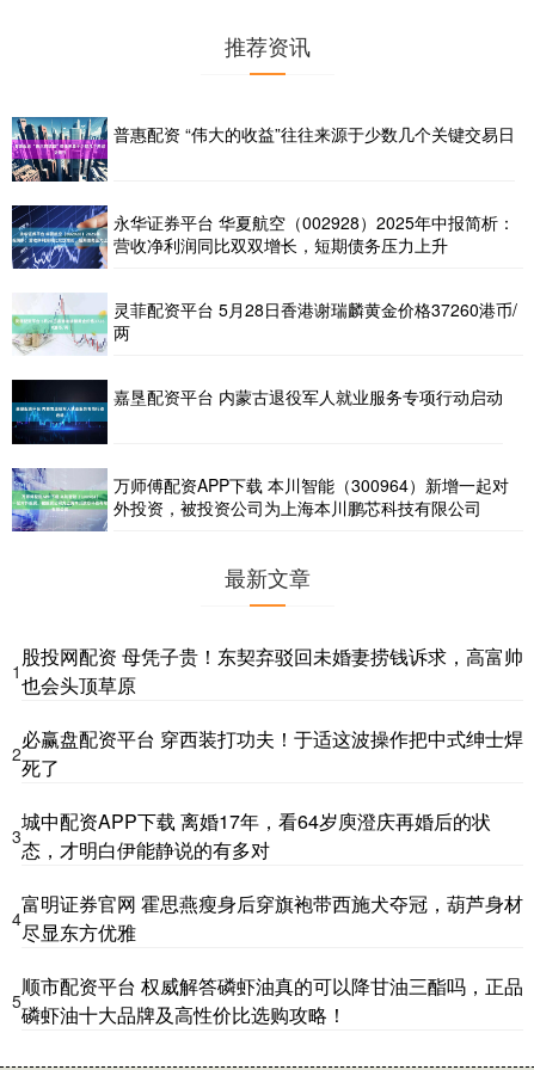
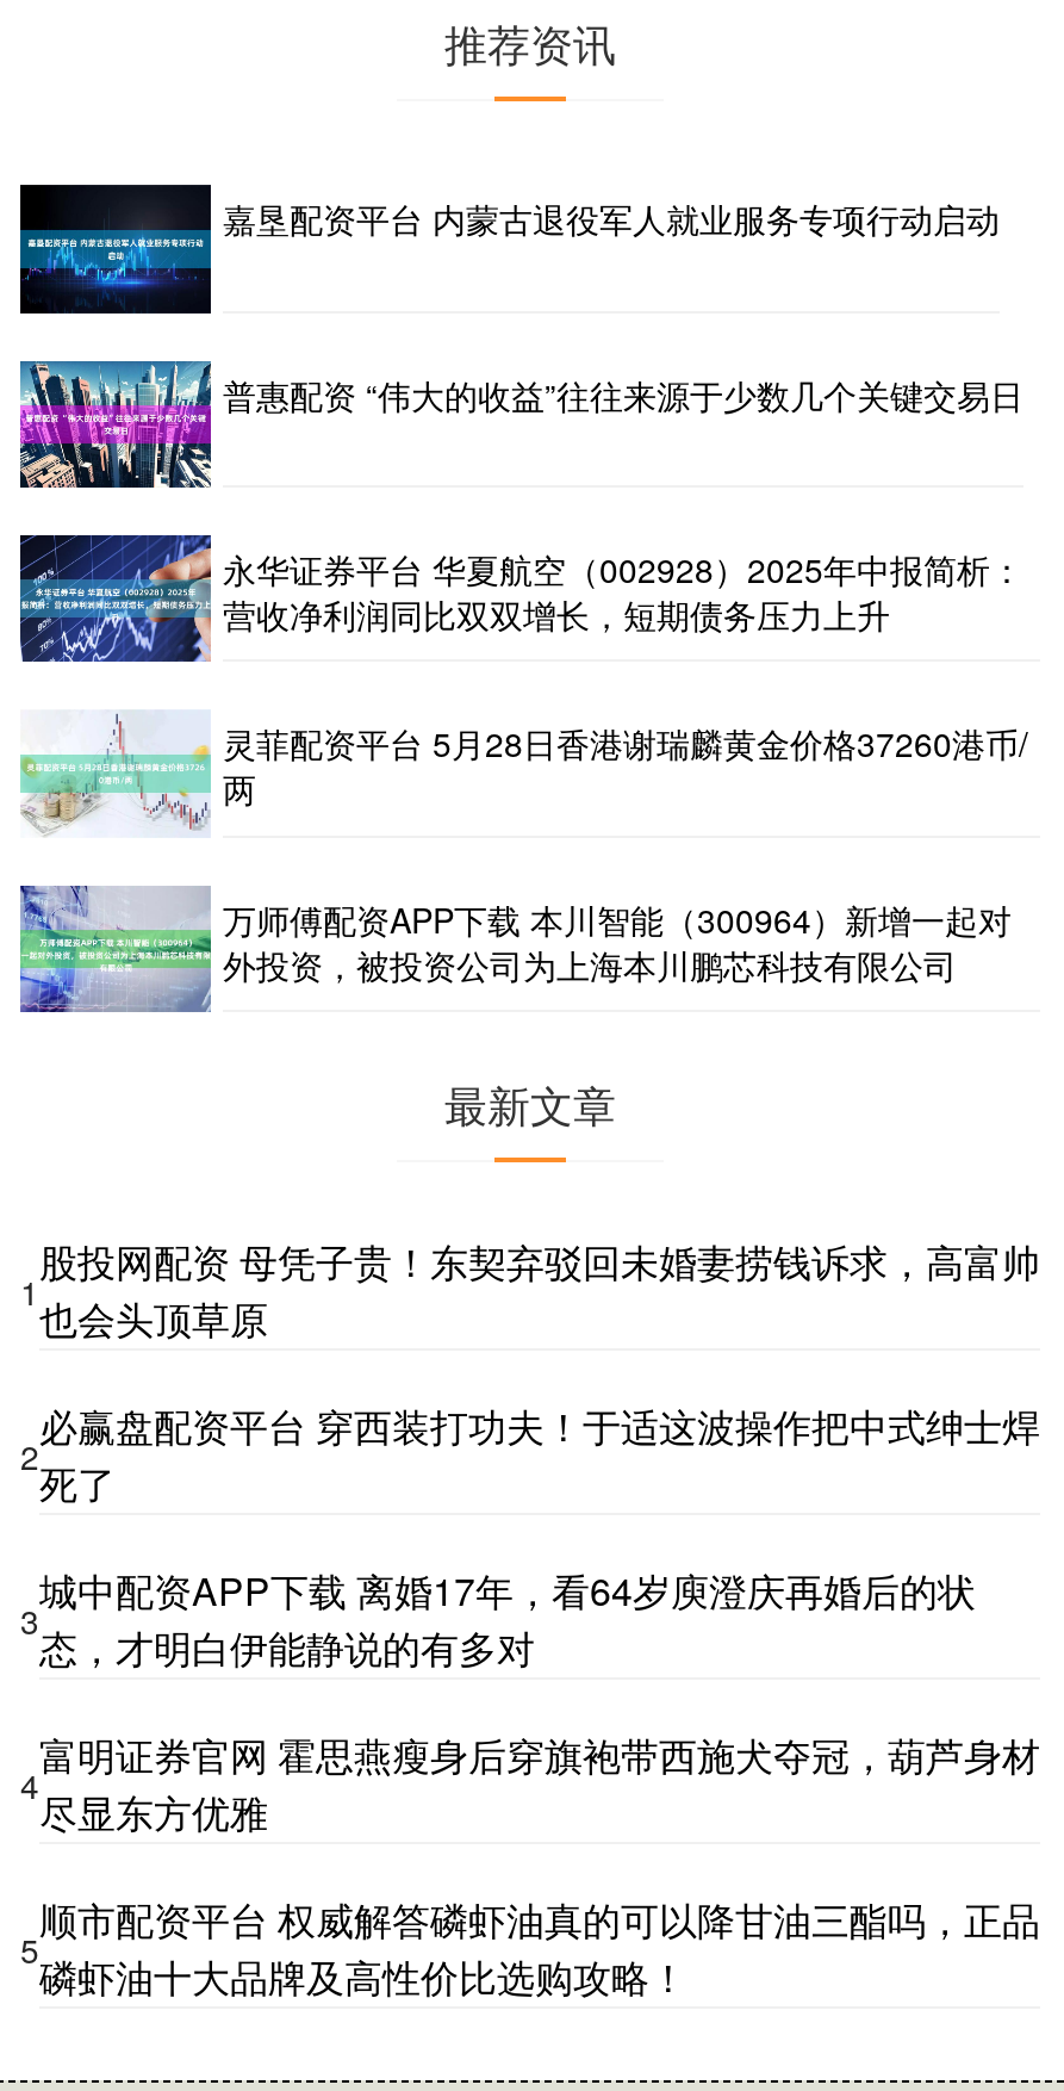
moved down: [image] | 普惠配资 “伟大的收益”往往来源于少数几个关键交易日 | 永华证券平台 华夏航空（002928）2025年中报简析： | 营收净利润同比双双增长，短期债务压力上升 | 灵菲配资平台 5月28日香港谢瑞麟黄金价格37260港币/ | 两

moved up: [image] | 嘉垦配资平台 内蒙古退役军人就业服务专项行动启动
